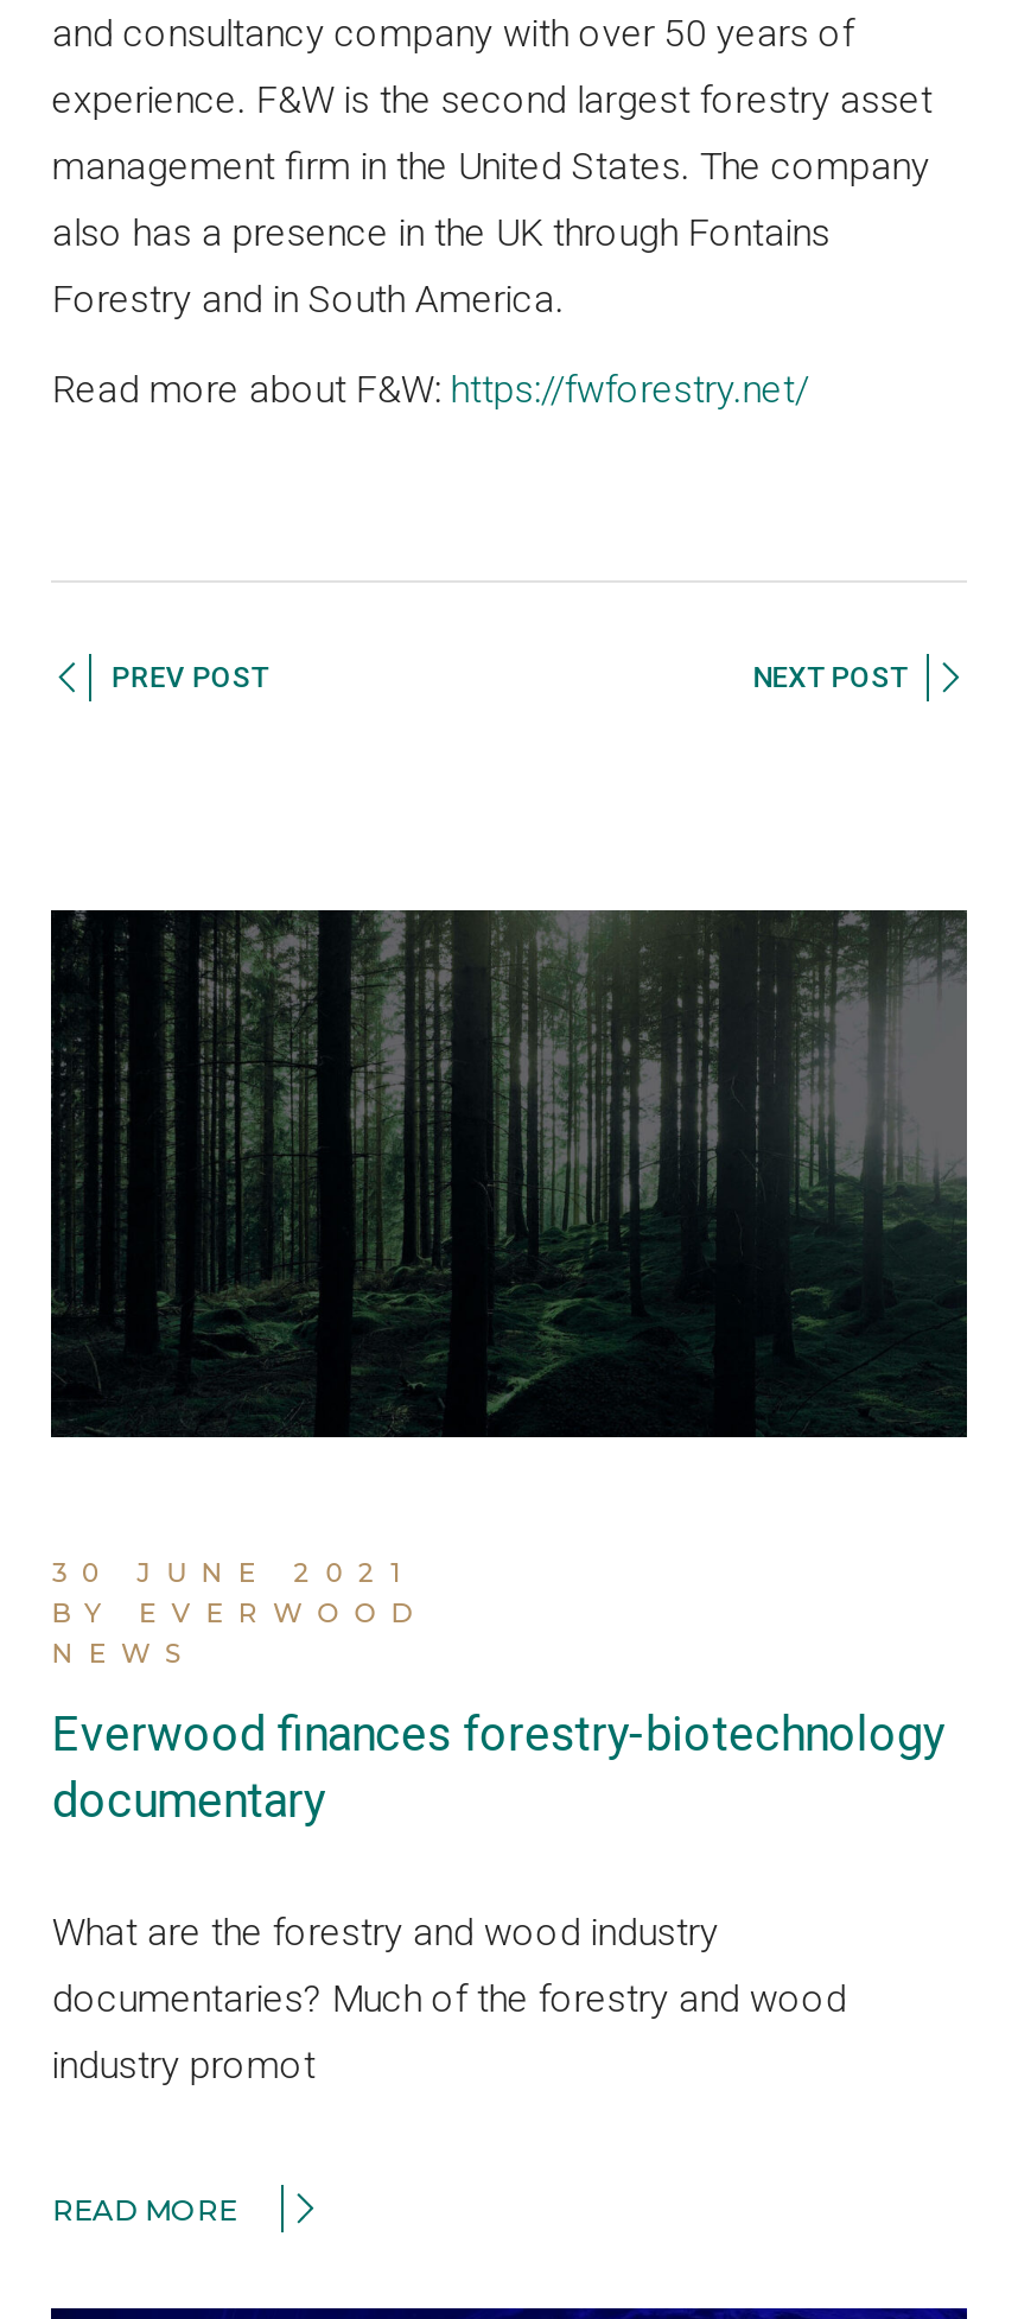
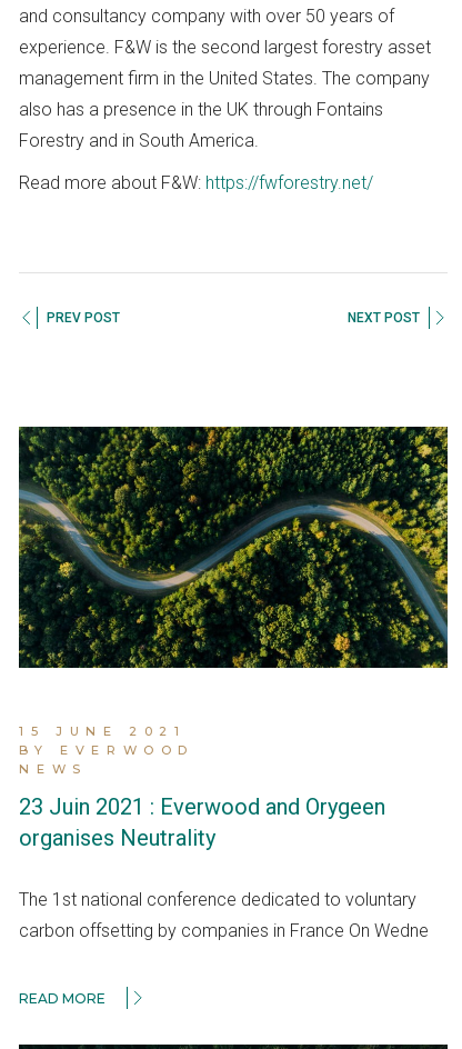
- [image]
+ [image]

- 30 JUNE 2021
+ 15 JUNE 2021

- Everwood finances forestry-biotechnology
- documentary
- What are the forestry and wood industry
- documentaries? Much of the forestry and wood
- industry promot
+ 23 Juin 2021 : Everwood and Orygeen
+ organises Neutrality
+ The 1st national conference dedicated to voluntary
+ carbon offsetting by companies in France On Wedne
